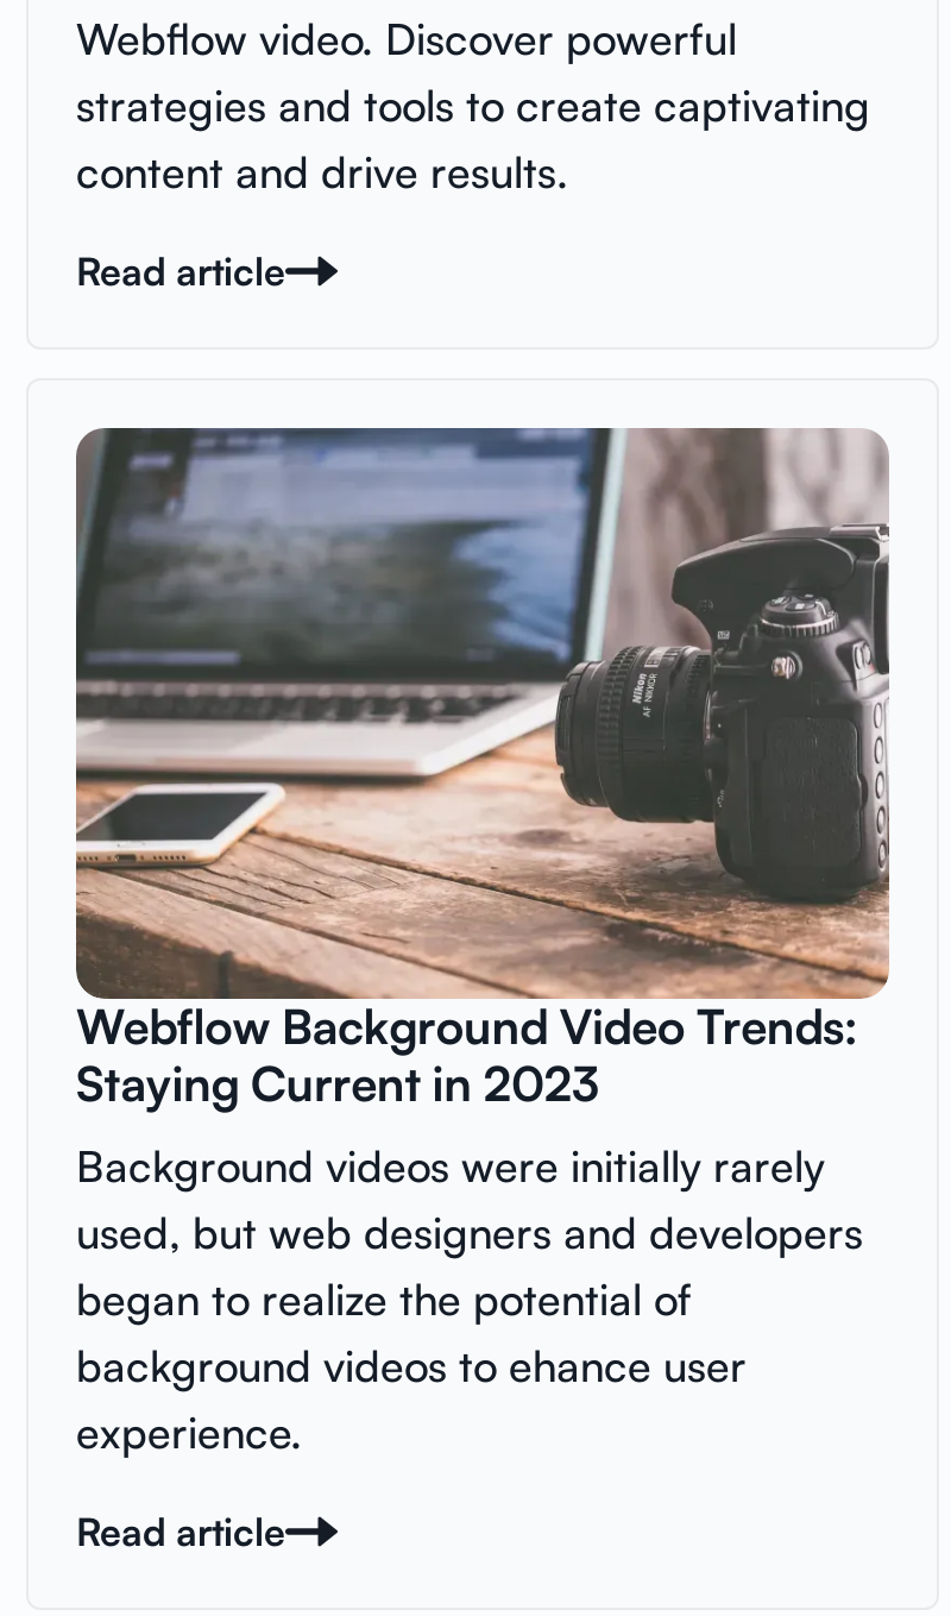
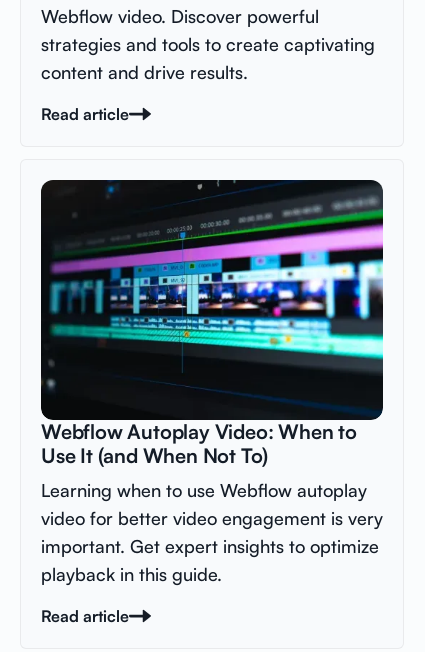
- [image]
- Webflow Background Video Trends:
- Staying Current in 2023
- Background videos were initially rarely
- used, but web designers and developers
- began to realize the potential of
- background videos to ehance user
- experience.
+ [image]
+ Webflow Autoplay Video: When to
+ Use It (and When Not To)
+ Learning when to use Webflow autoplay
+ video for better video engagement is very
+ important. Get expert insights to optimize
+ playback in this guide.
